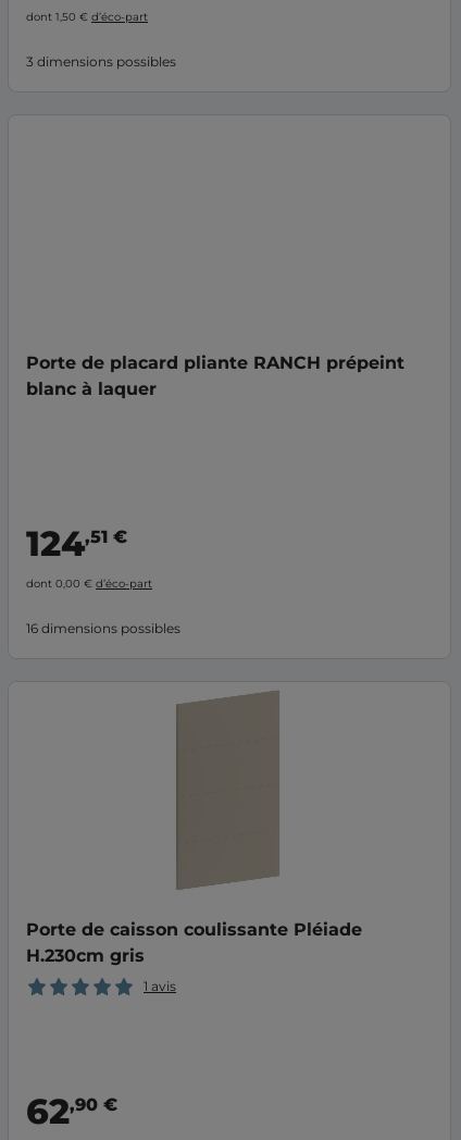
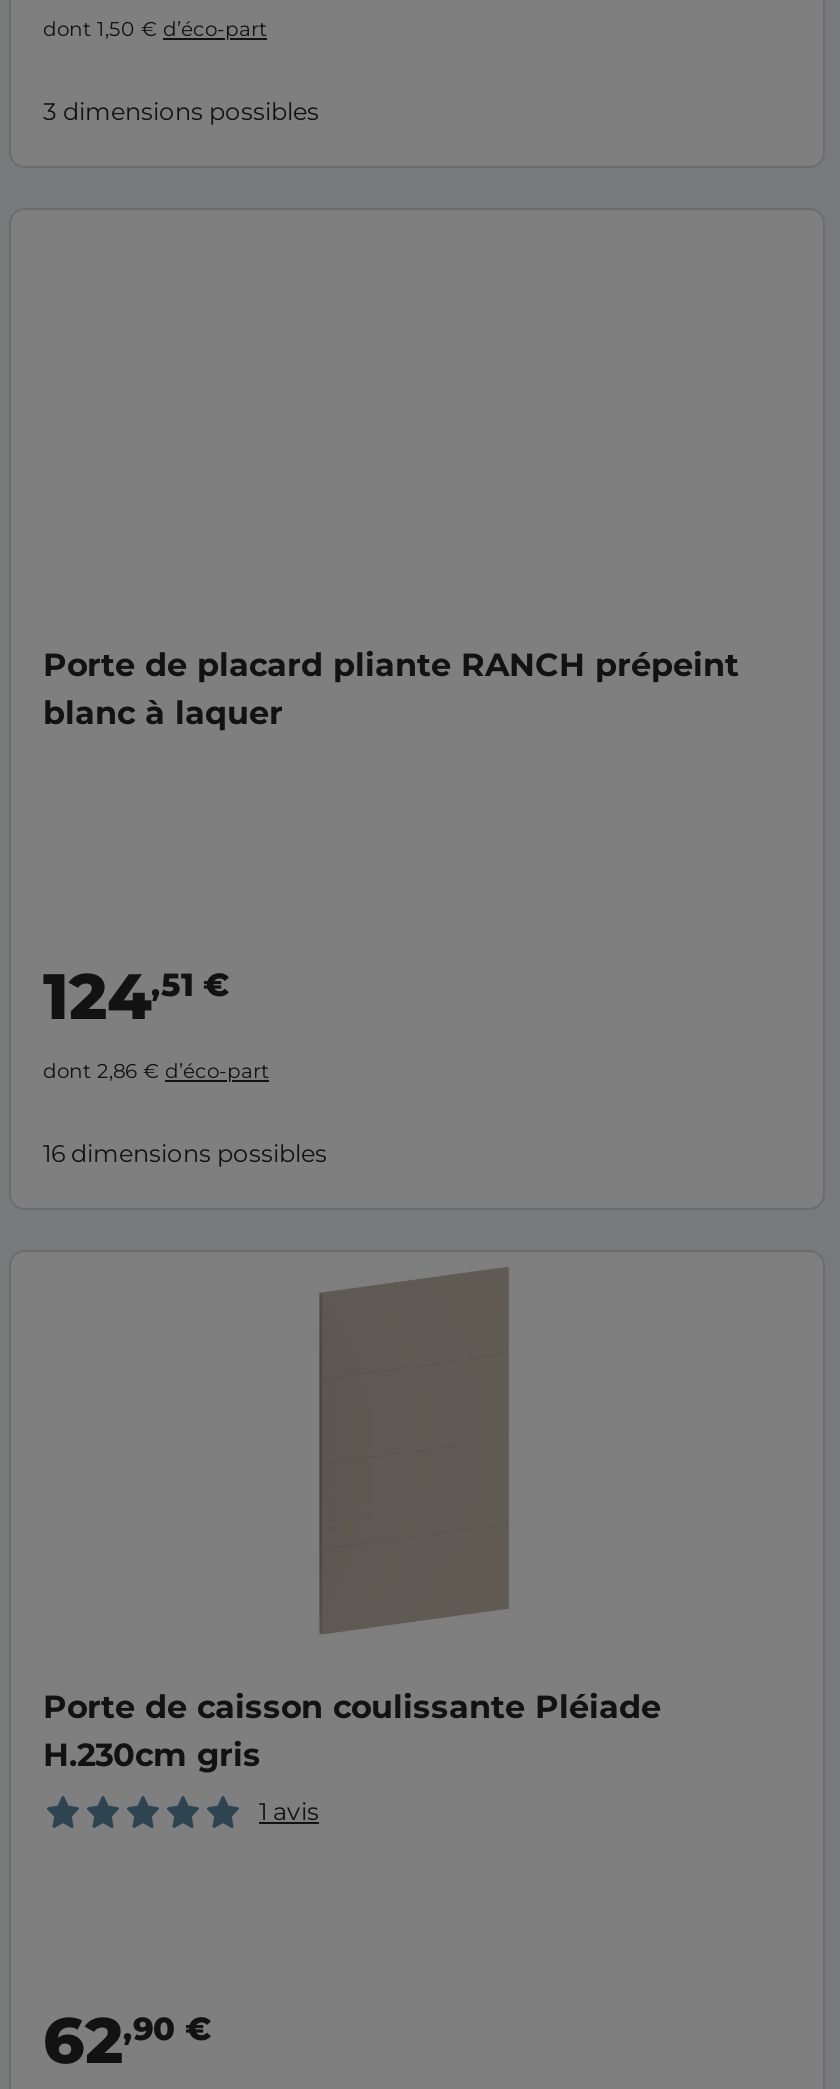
- dont 0,00 €d’éco-part
+ dont 2,86 €d’éco-part
